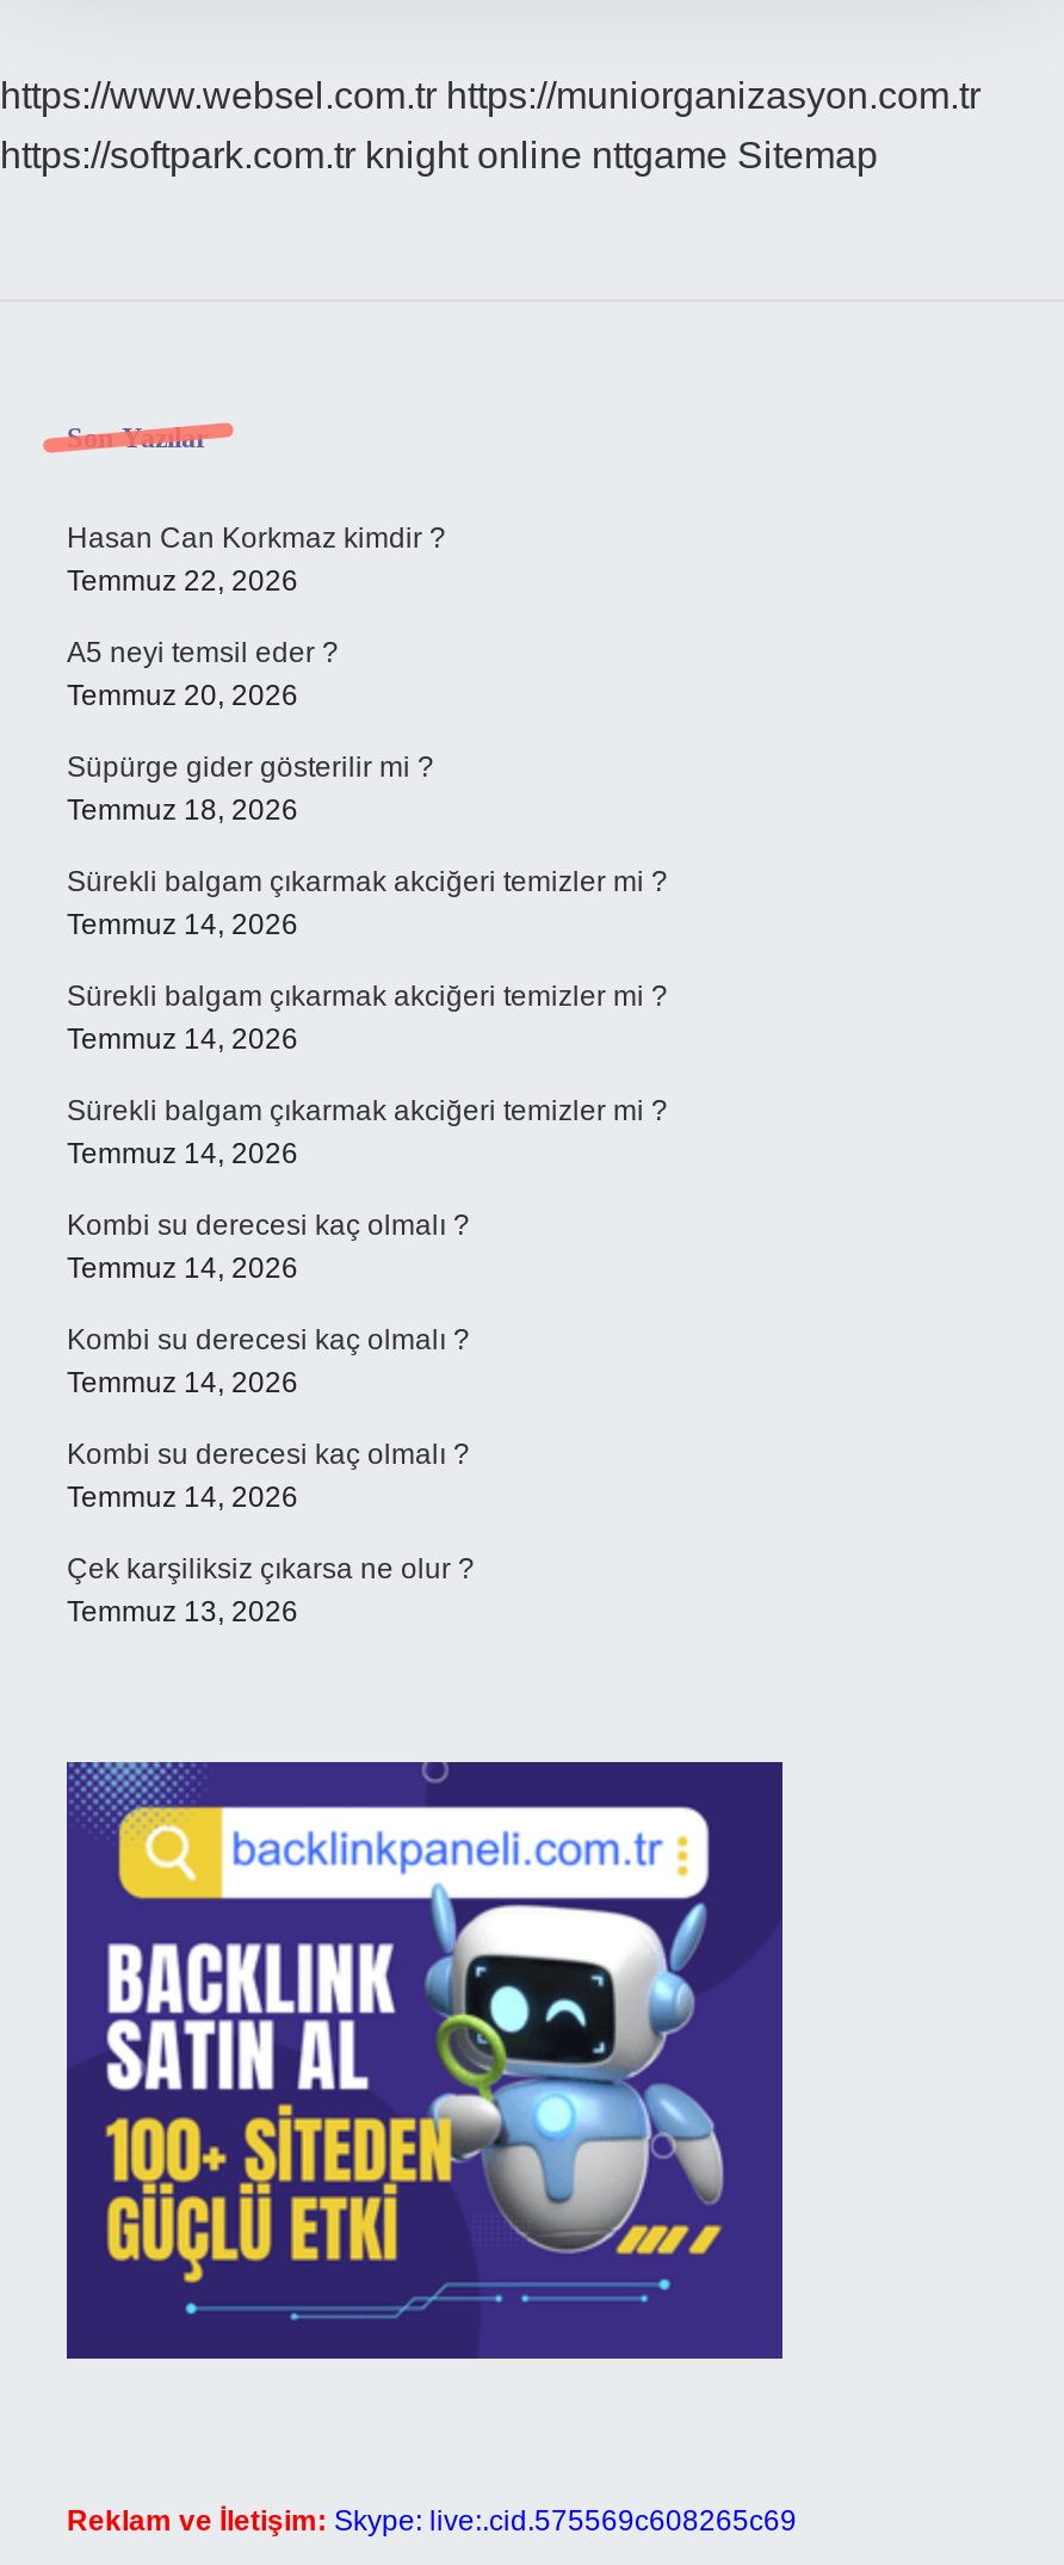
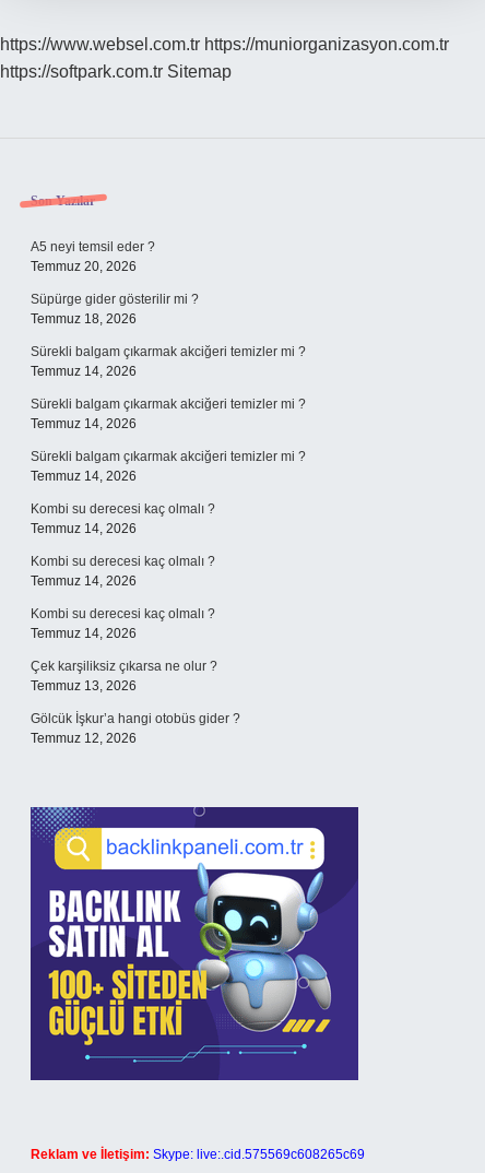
- https://softpark.com.tr knight online nttgame Sitemap
+ https://softpark.com.tr Sitemap

- Hasan Can Korkmaz kimdir ?
- Temmuz 22, 2026

moved up: A5 neyi temsil eder ? | Temmuz 20, 2026 | Süpürge gider gösterilir mi ? | ... | Çek karşiliksiz çıkarsa ne olur ? | Temmuz 13, 2026

+ Gölcük İşkur’a hangi otobüs gider ?
+ Temmuz 12, 2026
